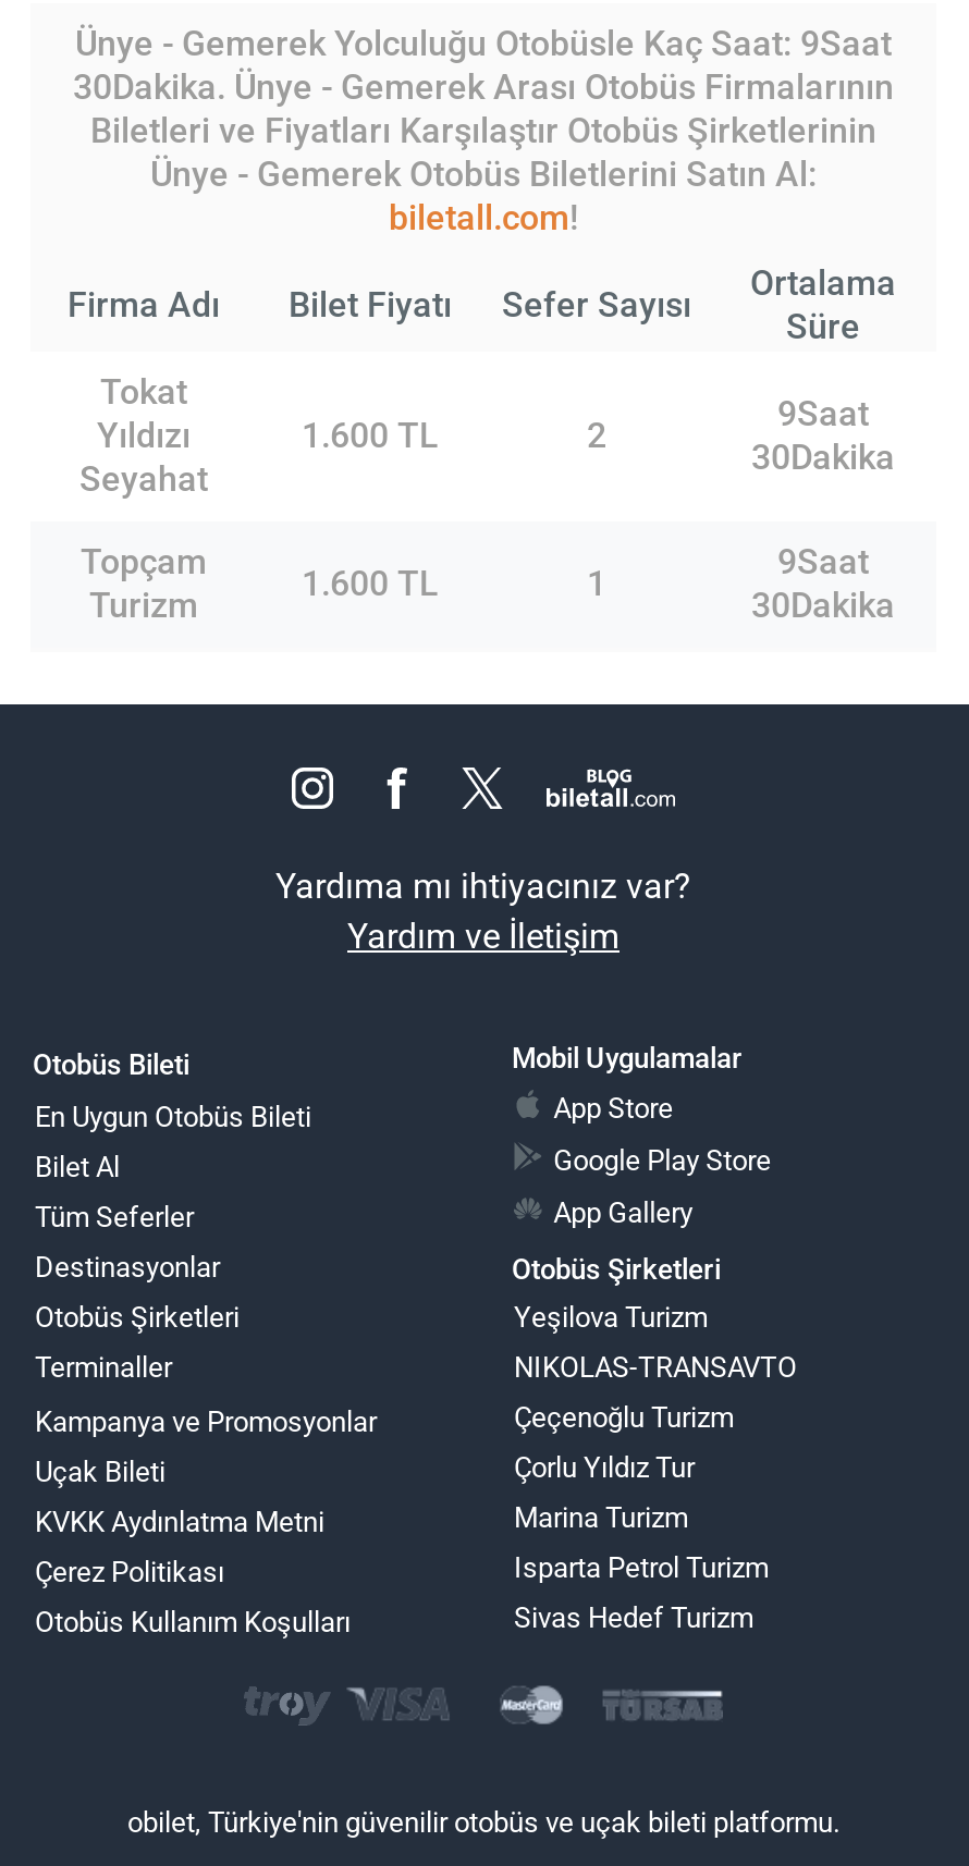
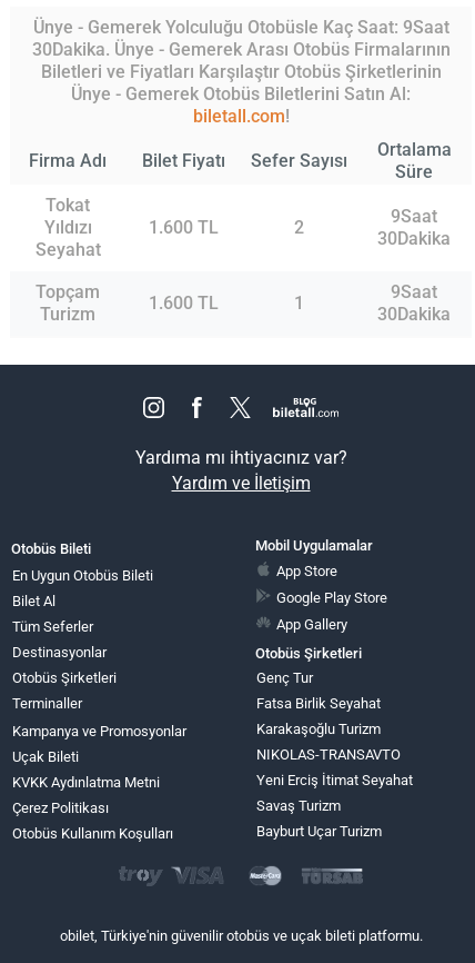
- Yeşilova Turizm
+ Genç Tur
+ Fatsa Birlik Seyahat
+ Karakaşoğlu Turizm

moved down: NIKOLAS-TRANSAVTO

- Çeçenoğlu Turizm
- Çorlu Yıldız Tur
- Marina Turizm
- Isparta Petrol Turizm
- Sivas Hedef Turizm
+ Yeni Erciş İtimat Seyahat
+ Savaş Turizm
+ Bayburt Uçar Turizm
